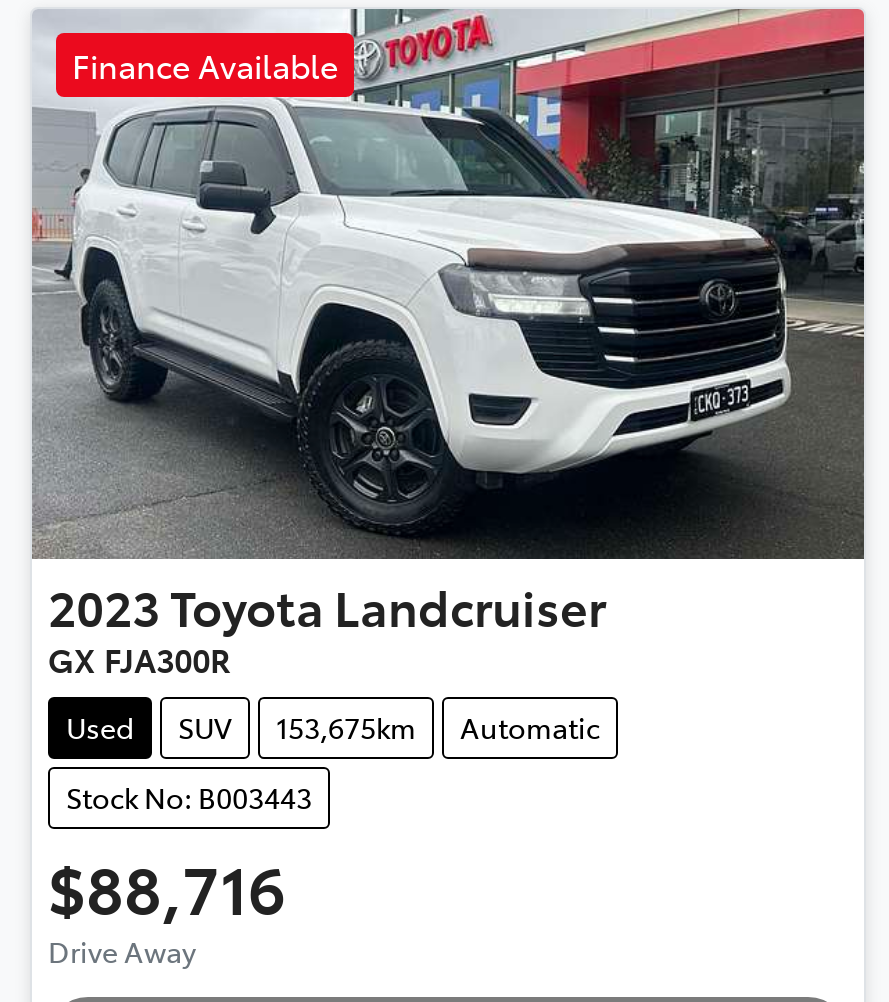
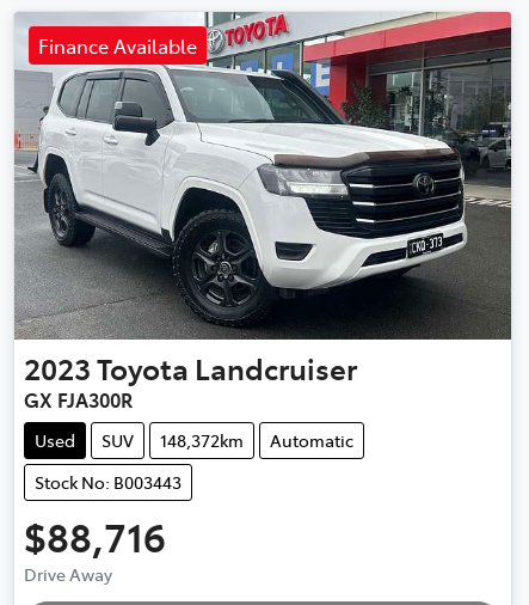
- Used SUV 153,675km Automatic
+ Used SUV 148,372km Automatic
